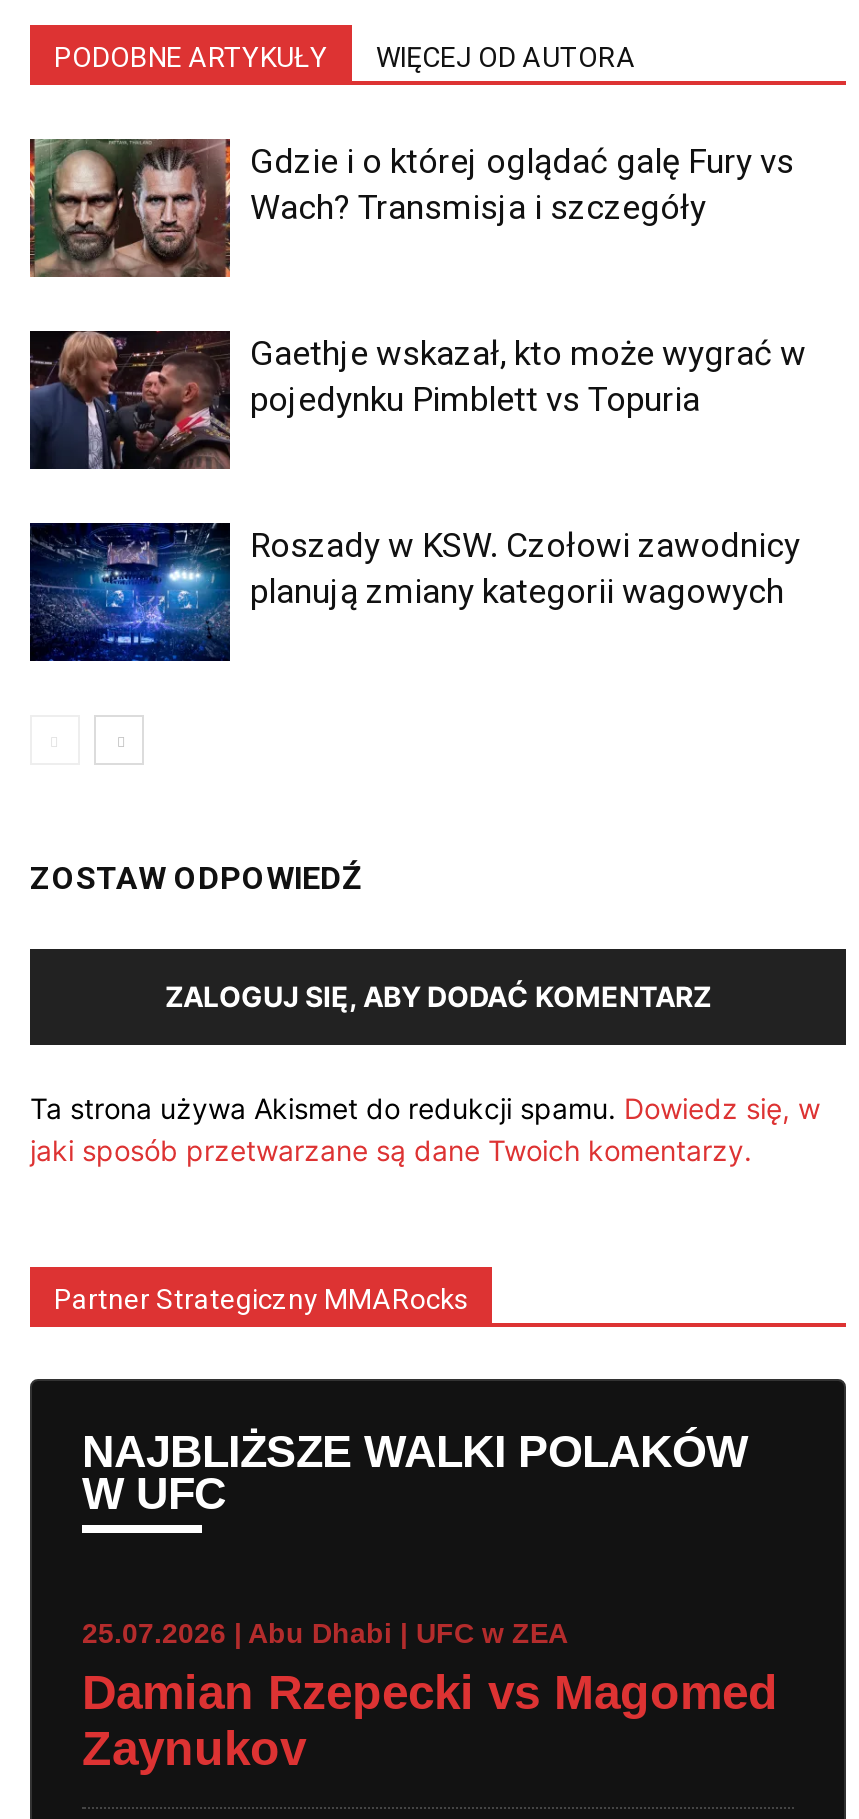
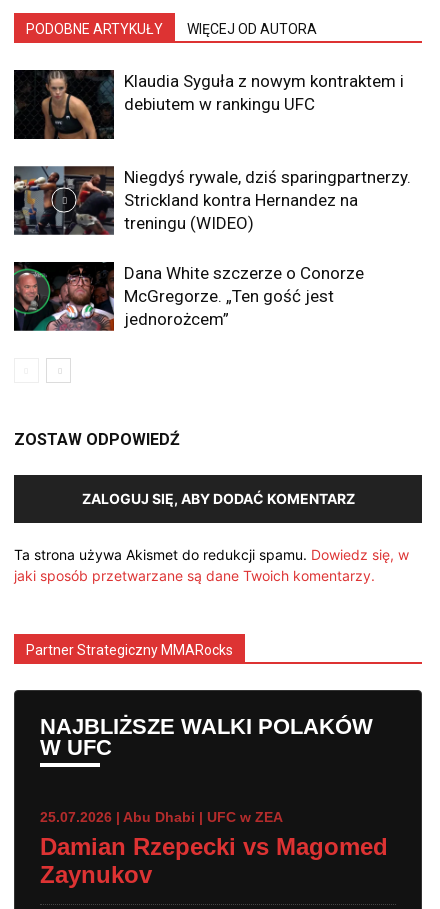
- [image]
- Gdzie i o której oglądać galę Fury vs
- Wach? Transmisja i szczegóły
+ [image]
+ Klaudia Syguła z nowym kontraktem i
+ debiutem w rankingu UFC

- [image]
- Gaethje wskazał, kto może wygrać w
- pojedynku Pimblett vs Topuria
+ [image]
+ Niegdyś rywale, dziś sparingpartnerzy.
+ Strickland kontra Hernandez na
+ treningu (WIDEO)

- [image]
- Roszady w KSW. Czołowi zawodnicy
- planują zmiany kategorii wagowych
+ [image]
+ Dana White szczerze o Conorze
+ McGregorze. „Ten gość jest
+ jednorożcem”
